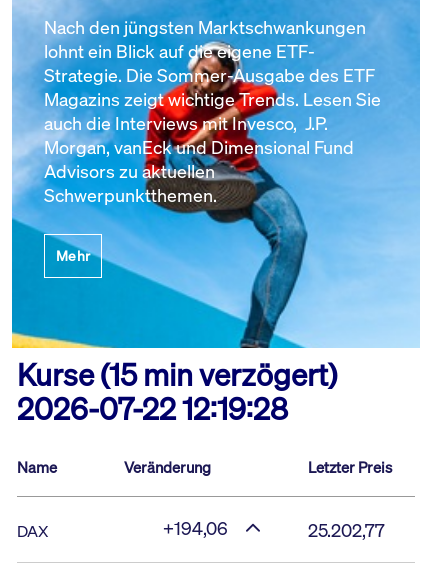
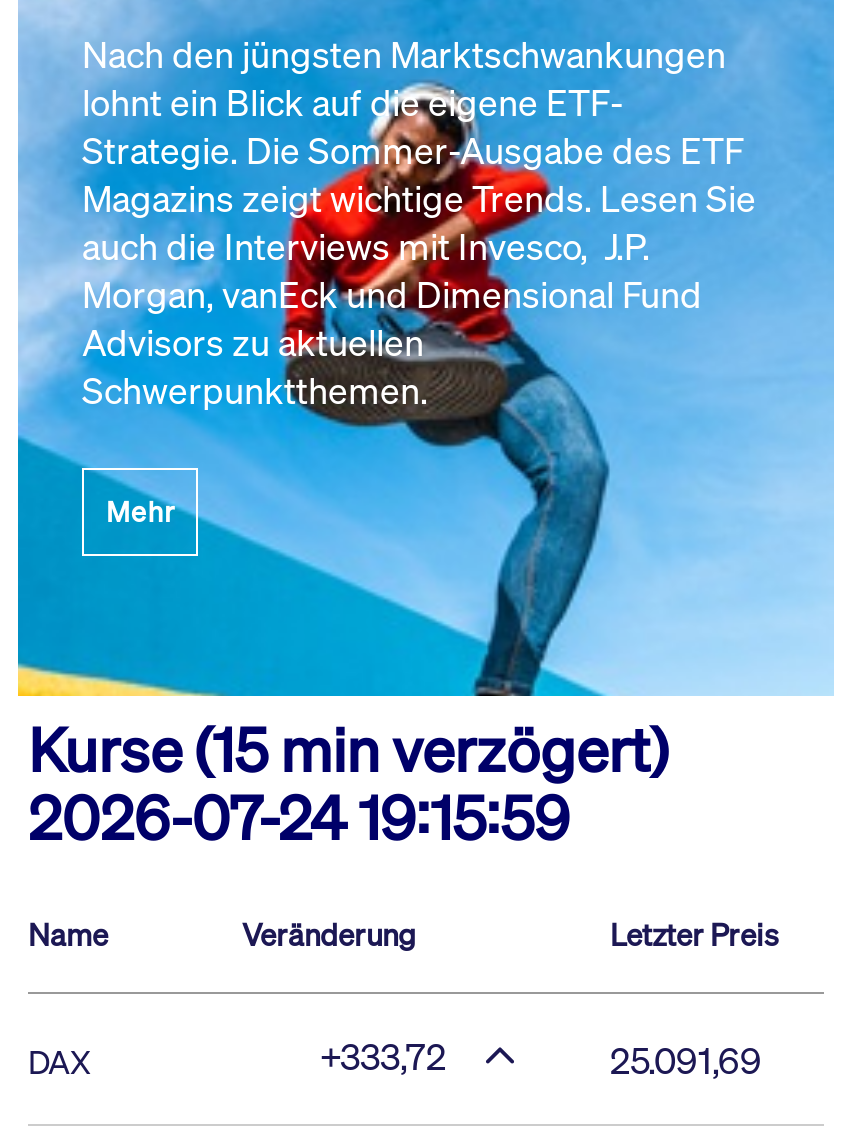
- 2026-07-22 12:19:28
+ 2026-07-24 19:15:59

- +194,06
+ +333,72

- 25.202,77
+ 25.091,69
